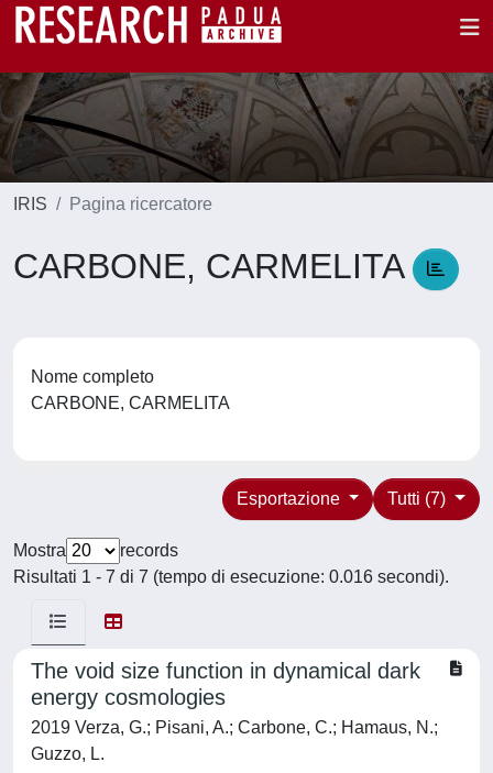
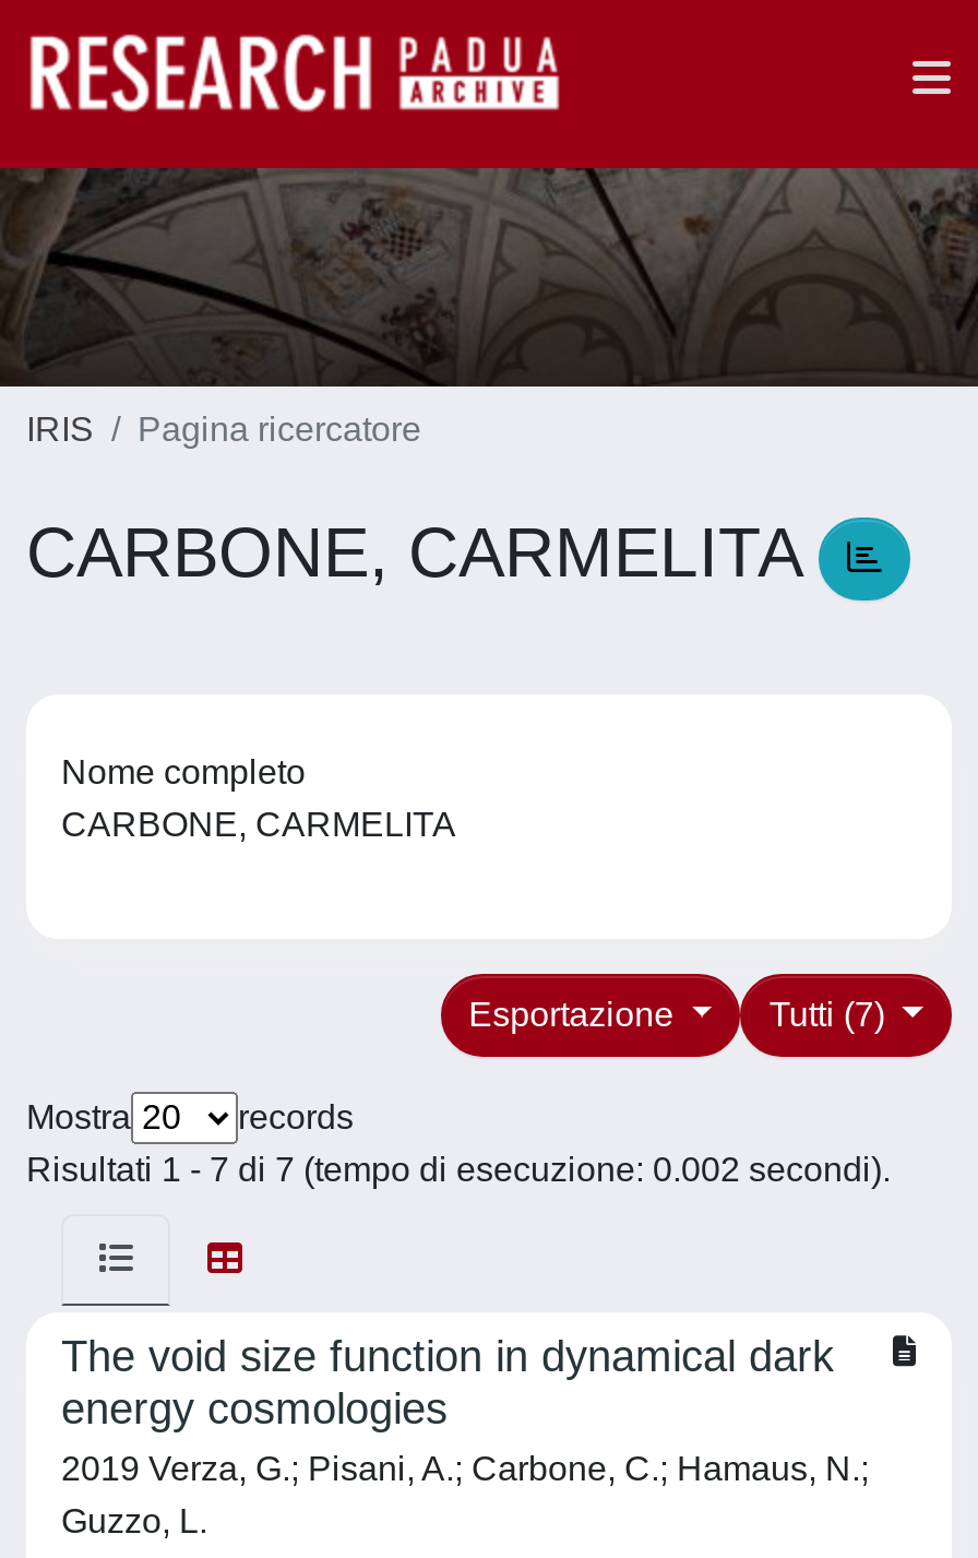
- Risultati 1 - 7 di 7 (tempo di esecuzione: 0.016 secondi).
+ Risultati 1 - 7 di 7 (tempo di esecuzione: 0.002 secondi).
